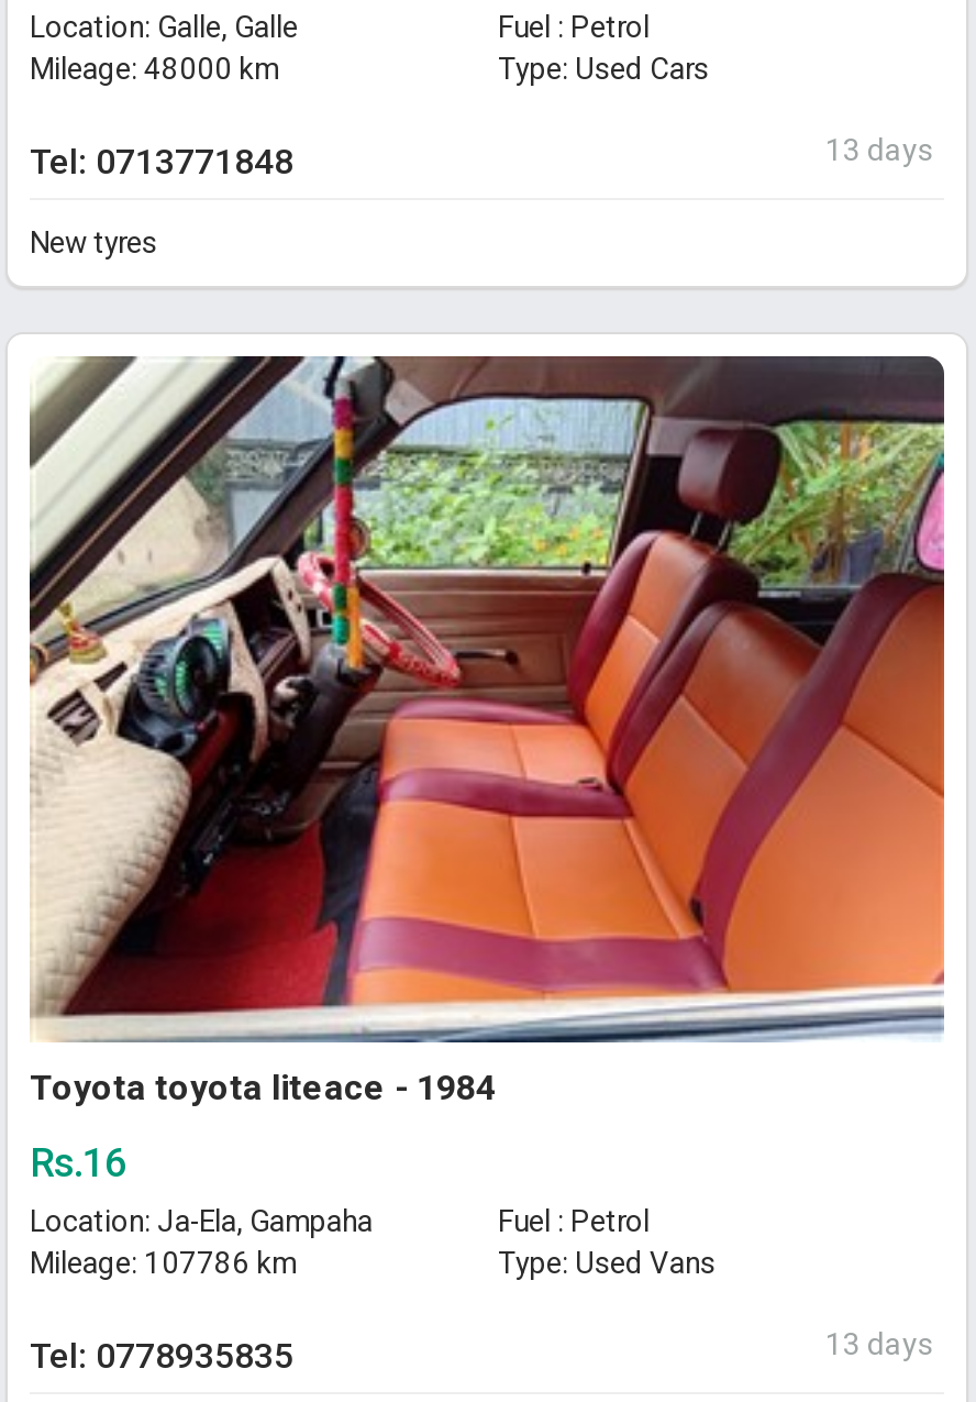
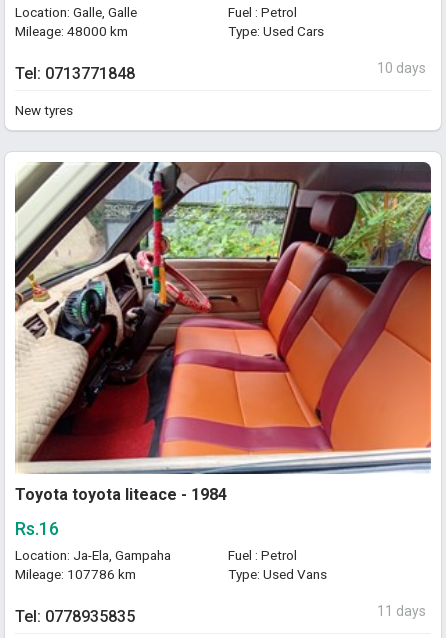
- 13 days
+ 10 days

- 13 days
+ 11 days
